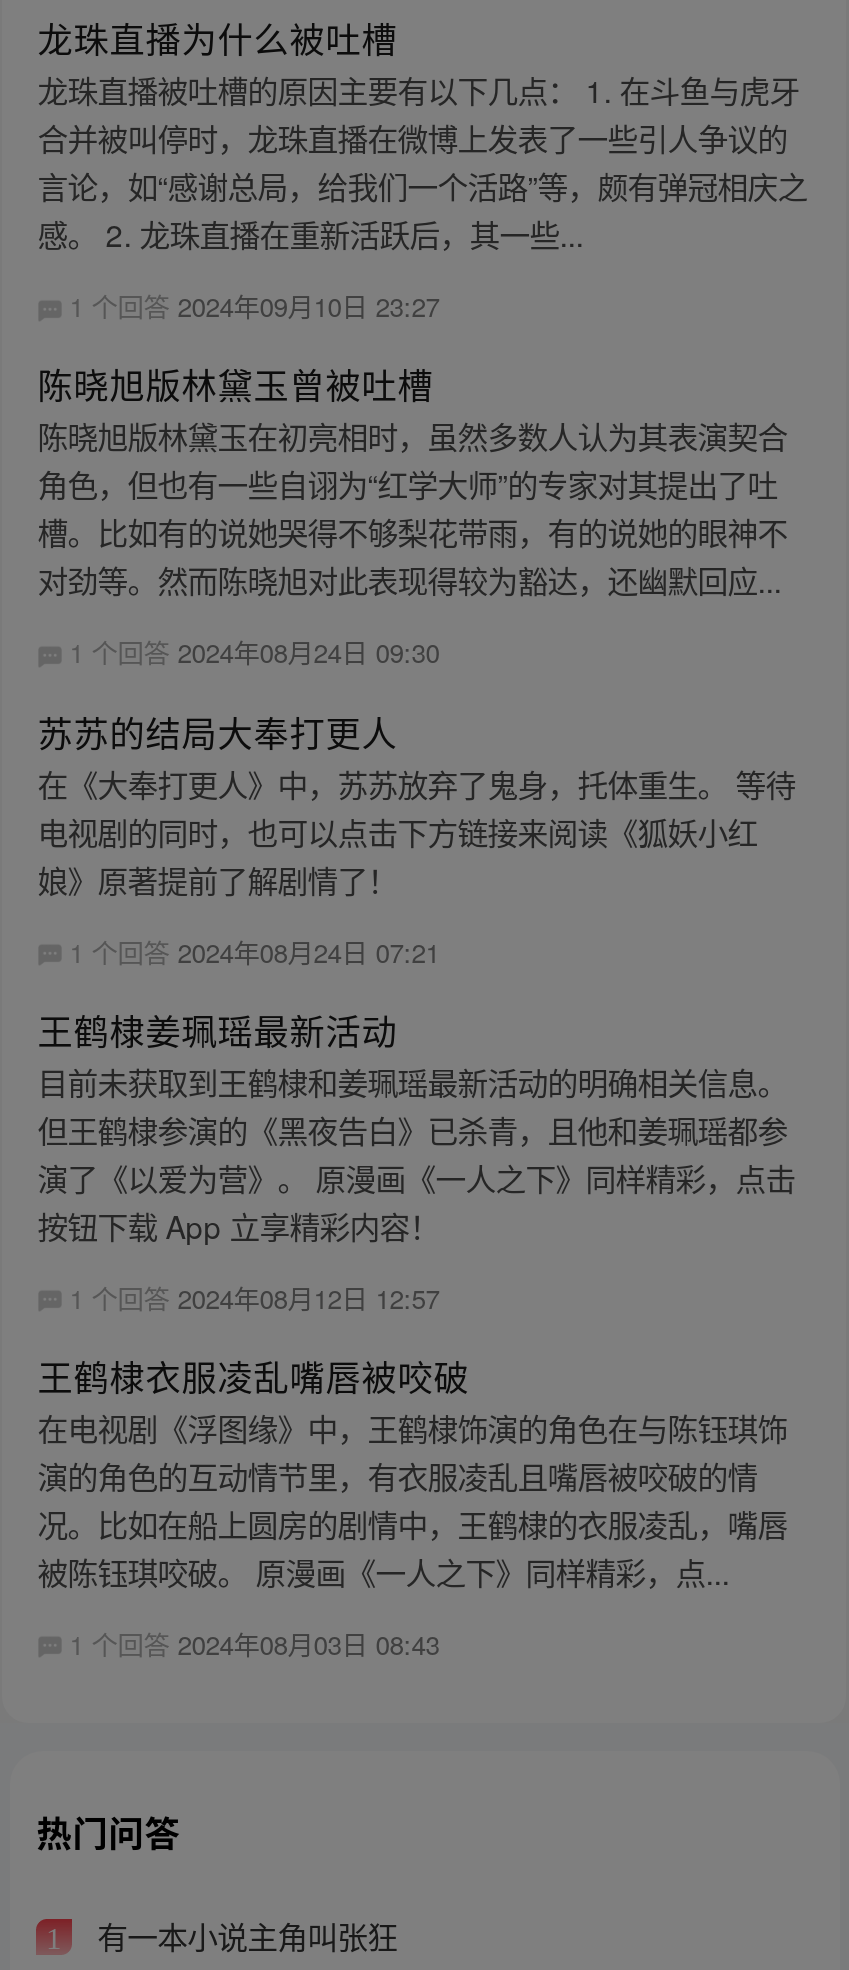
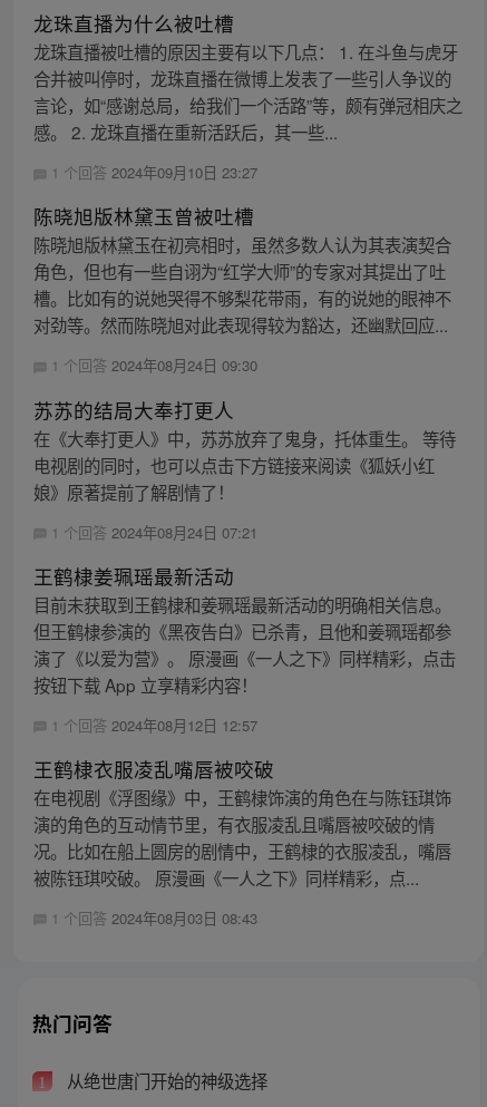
- 有一本小说主角叫张狂
+ 从绝世唐门开始的神级选择
